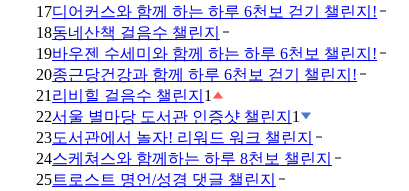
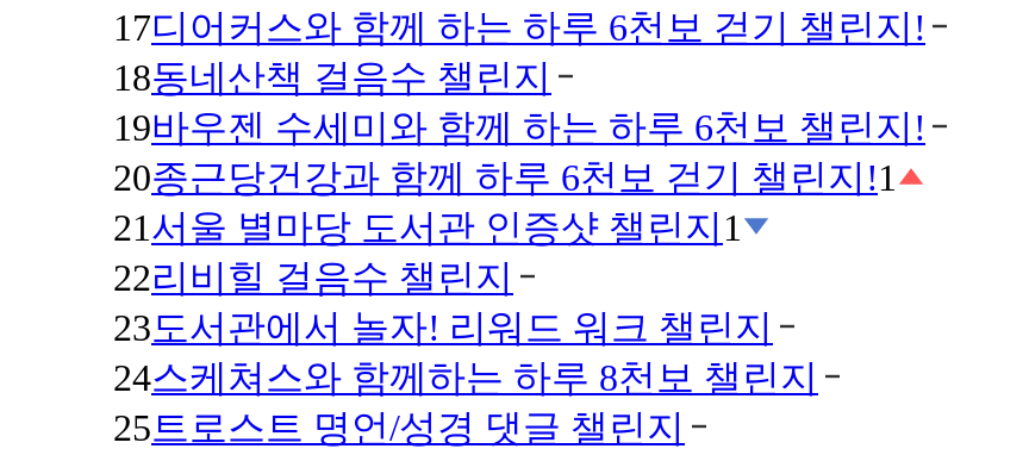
- 20종근당건강과 함께 하루 6천보 걷기 챌린지!
- 21리비힐 걸음수 챌린지 1
- 22서울 별마당 도서관 인증샷 챌린지 1
+ 20종근당건강과 함께 하루 6천보 걷기 챌린지! 1
+ 21 서울 별마당 도서관 인증샷 챌린지 1
+ 22리비힐 걸음수 챌린지
